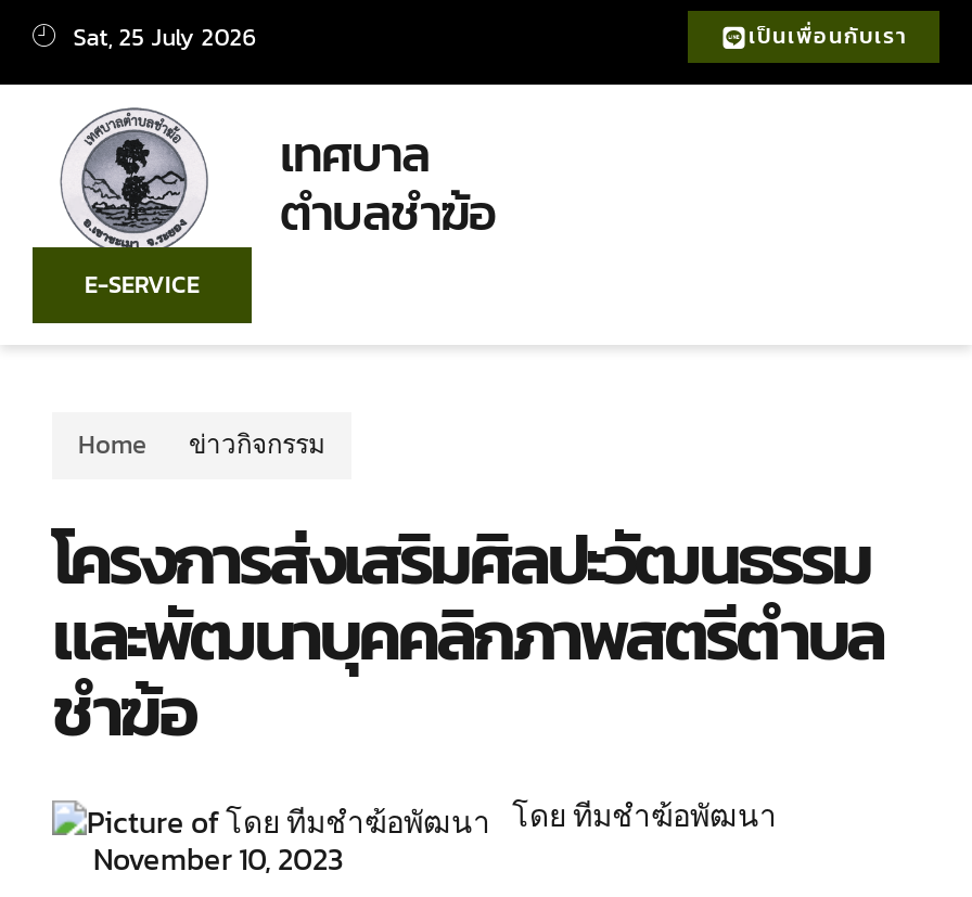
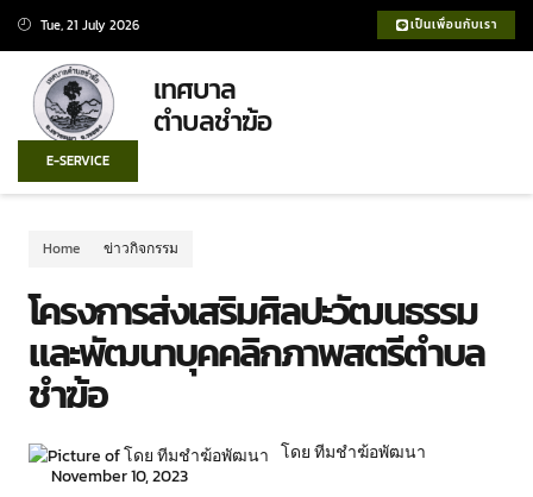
- Sat, 25 July 2026
+ Tue, 21 July 2026
